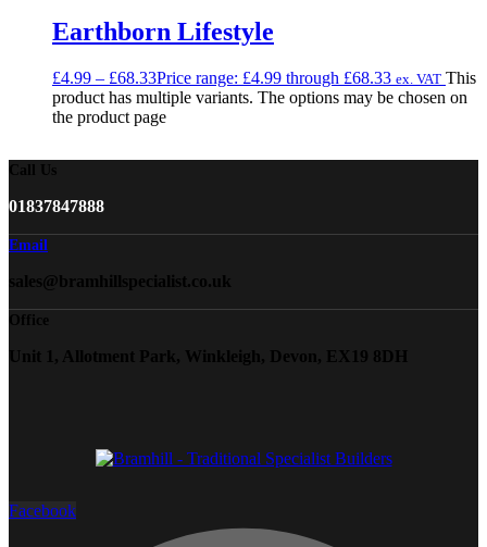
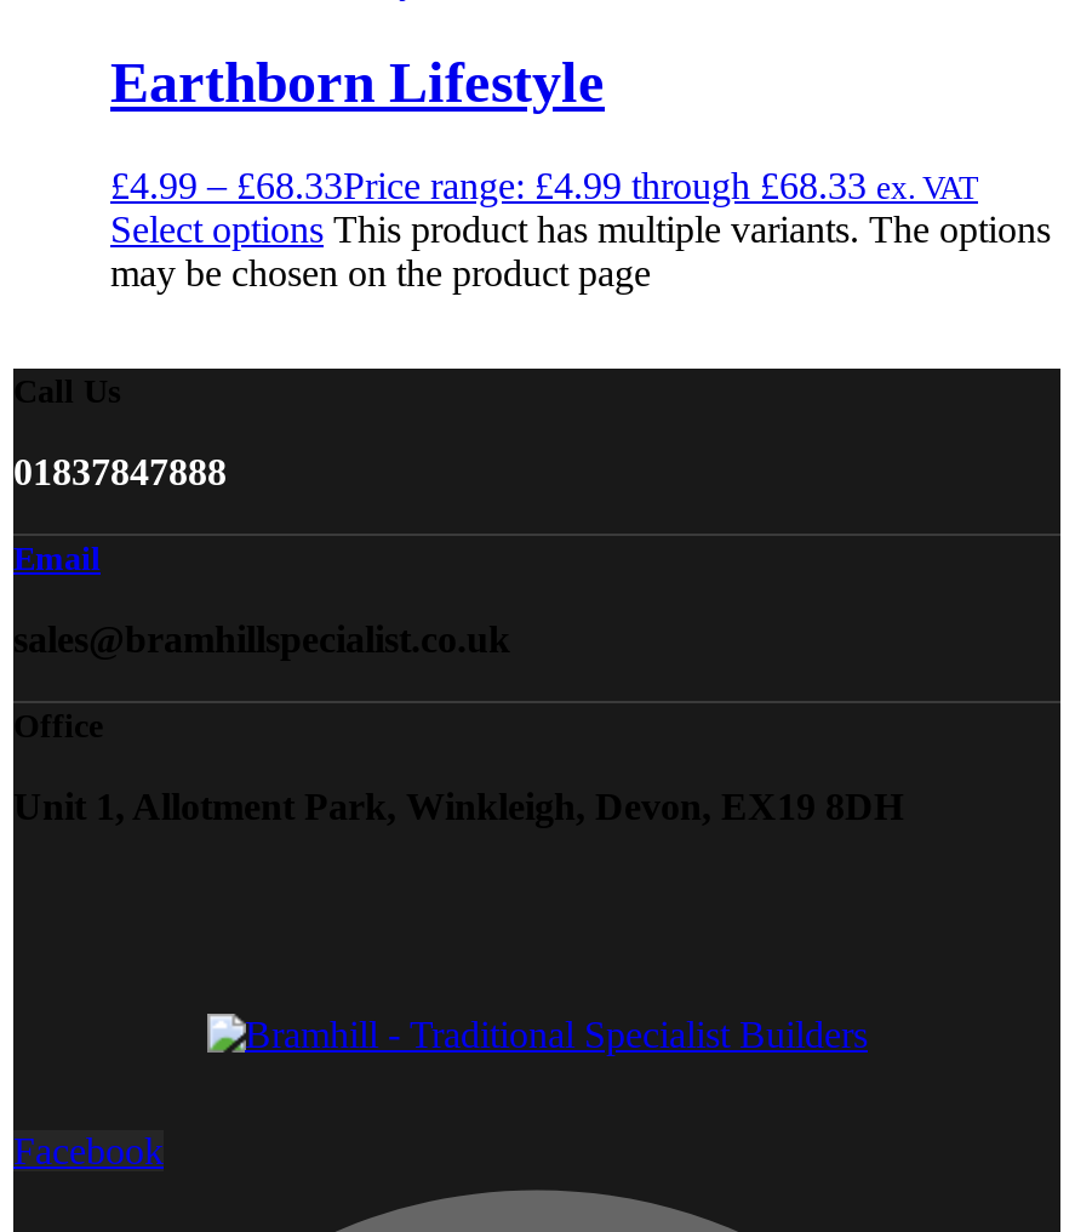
- £4.99 – £68.33Price range: £4.99 through £68.33 ex. VAT This
- product has multiple variants. The options may be chosen on
- the product page
+ £4.99 – £68.33Price range: £4.99 through £68.33 ex. VAT
+ Select options This product has multiple variants. The options
+ may be chosen on the product page
